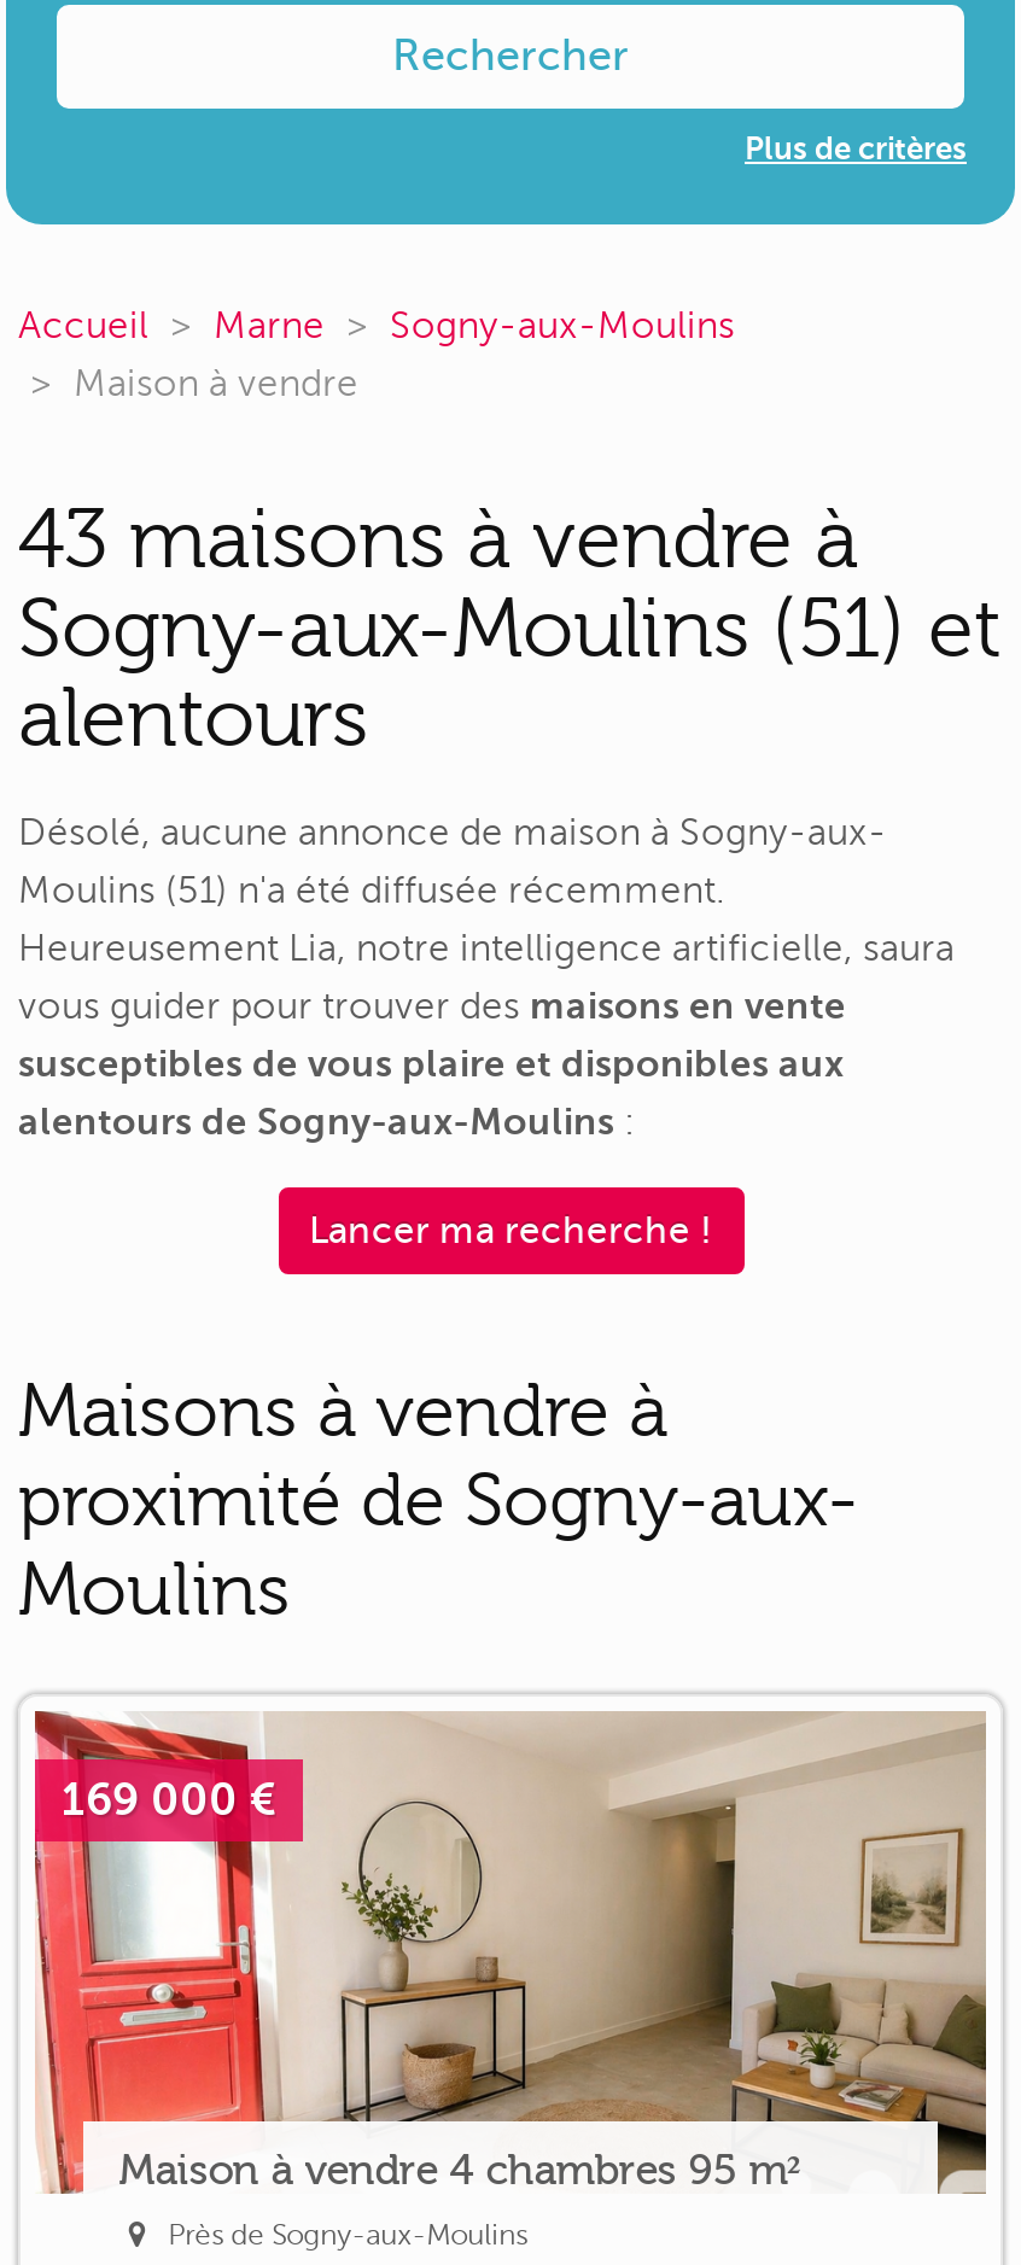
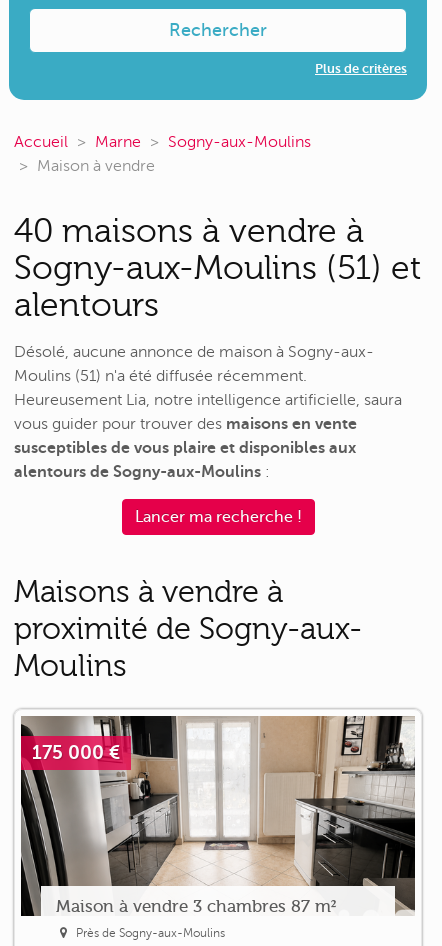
- 43 maisons à vendre à
+ 40 maisons à vendre à

- [image]
- 169 000 €
+ [image]
+ 175 000 €

- Maison à vendre 4 chambres 95 m²
+ Maison à vendre 3 chambres 87 m²
